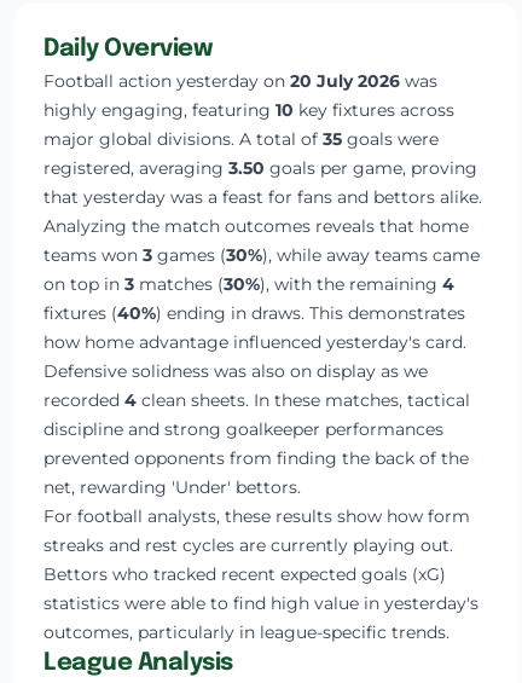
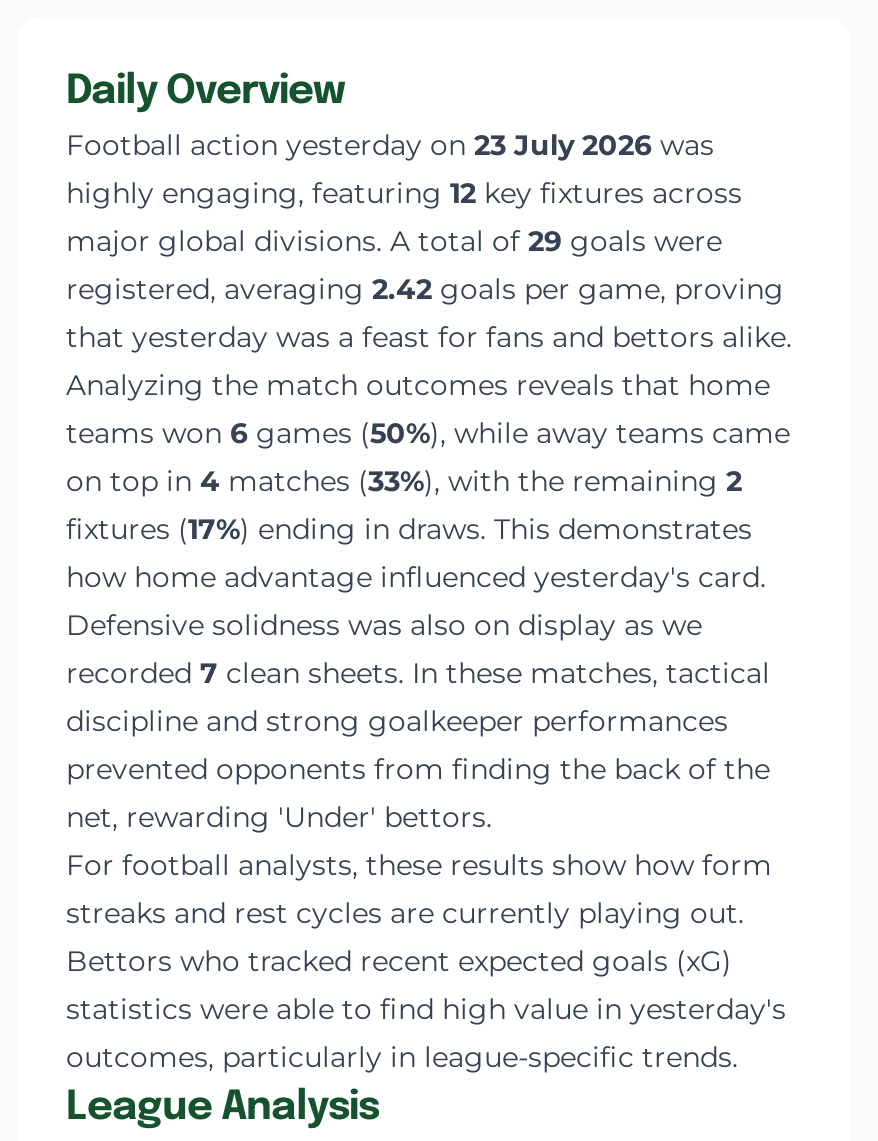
- Football action yesterday on 20 July 2026 was
+ Football action yesterday on 23 July 2026 was

- highly engaging, featuring 10 key fixtures across
+ highly engaging, featuring 12 key fixtures across

- major global divisions. A total of 35 goals were
+ major global divisions. A total of 29 goals were

- registered, averaging 3.50 goals per game, proving
+ registered, averaging 2.42 goals per game, proving

- teams won 3 games (30%), while away teams came
+ teams won 6 games (50%), while away teams came

- on top in 3 matches (30%), with the remaining 4
+ on top in 4 matches (33%), with the remaining 2

- fixtures (40%) ending in draws. This demonstrates
+ fixtures (17%) ending in draws. This demonstrates

- recorded 4 clean sheets. In these matches, tactical
+ recorded 7 clean sheets. In these matches, tactical
